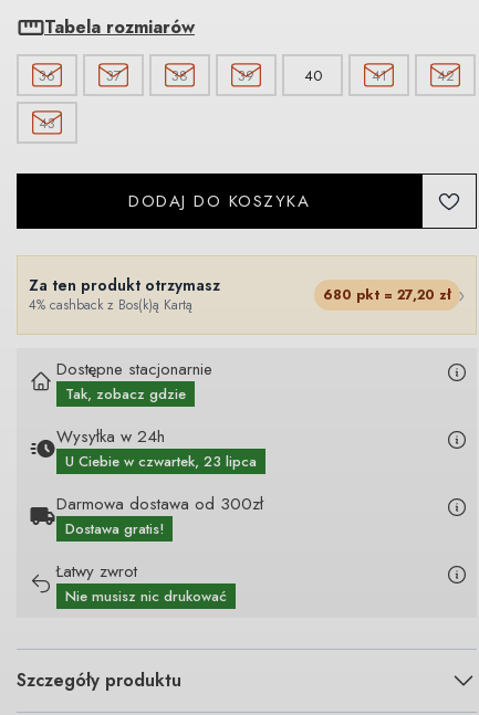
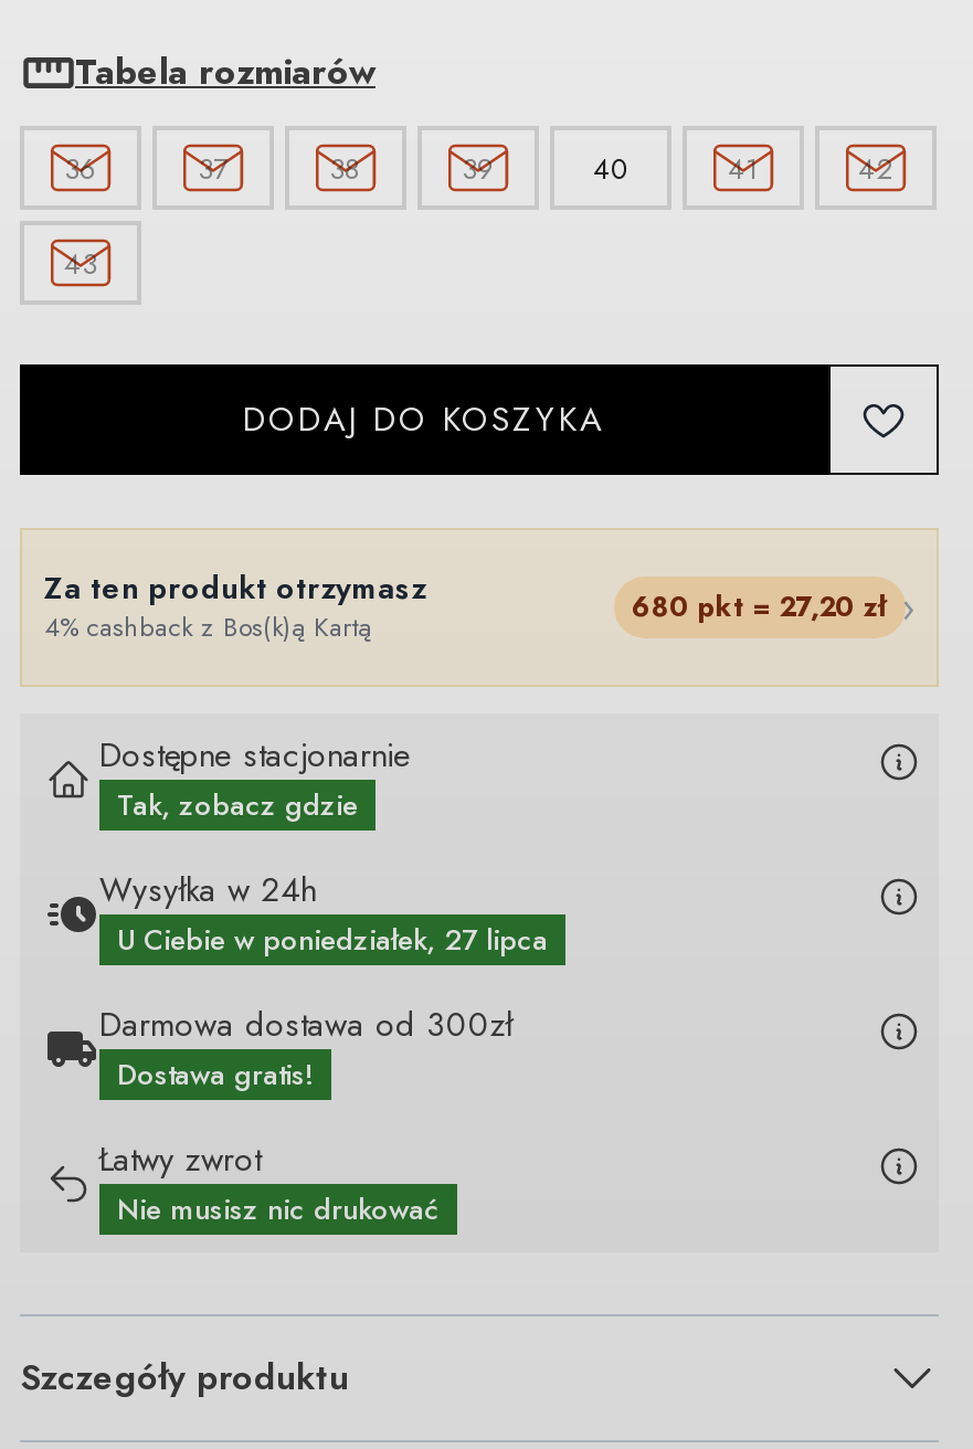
- U Ciebie w czwartek, 23 lipca
+ U Ciebie w poniedziałek, 27 lipca
